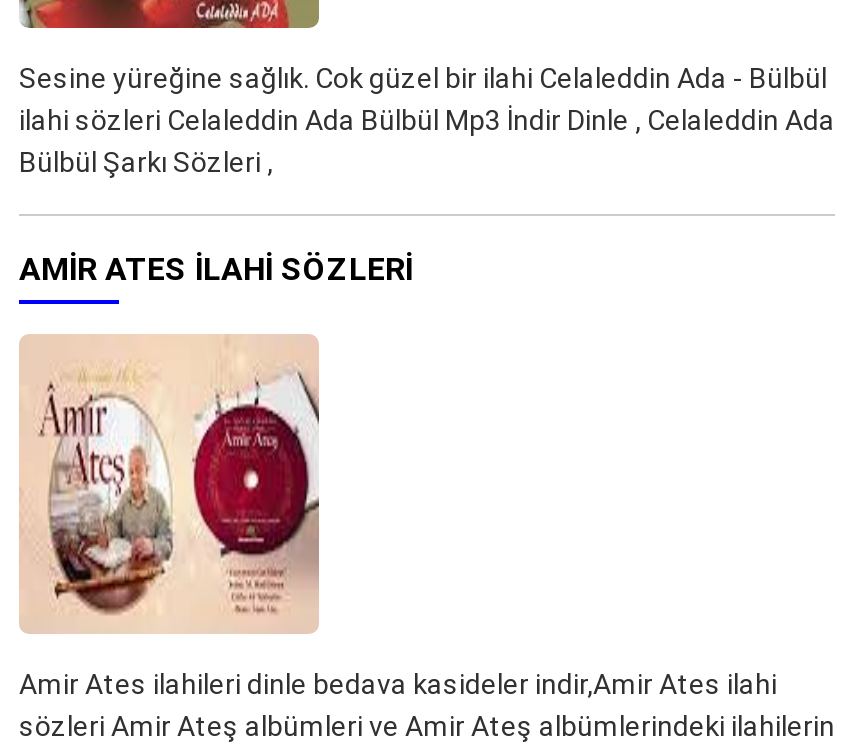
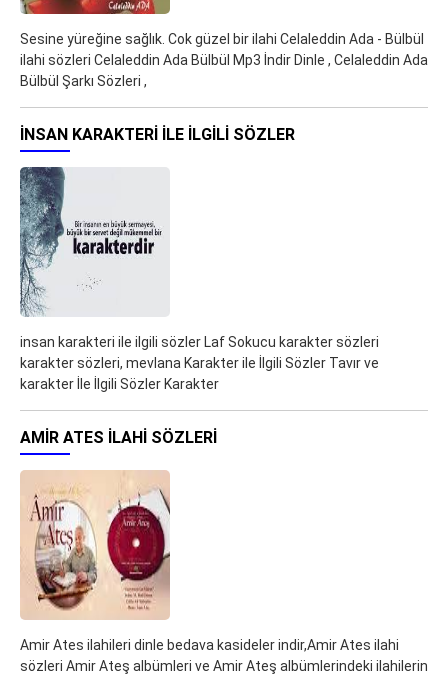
+ INSAN KARAKTERI ILE ILGILI SÖZLER

+ [image]
+ insan karakteri ile ilgili sözler Laf Sokucu karakter sözleri
+ karakter sözleri, mevlana Karakter ile İlgili Sözler Tavır ve
+ karakter İle İlgili Sözler Karakter
